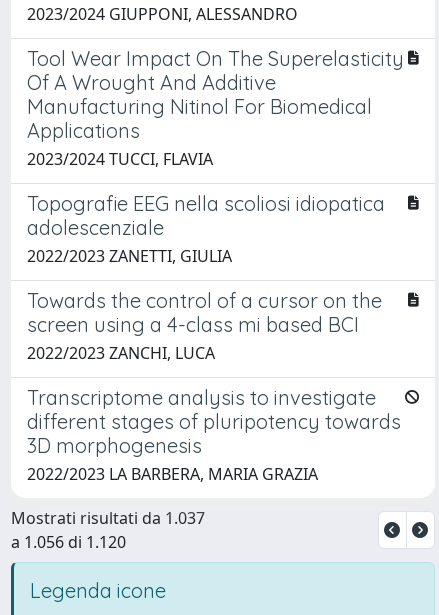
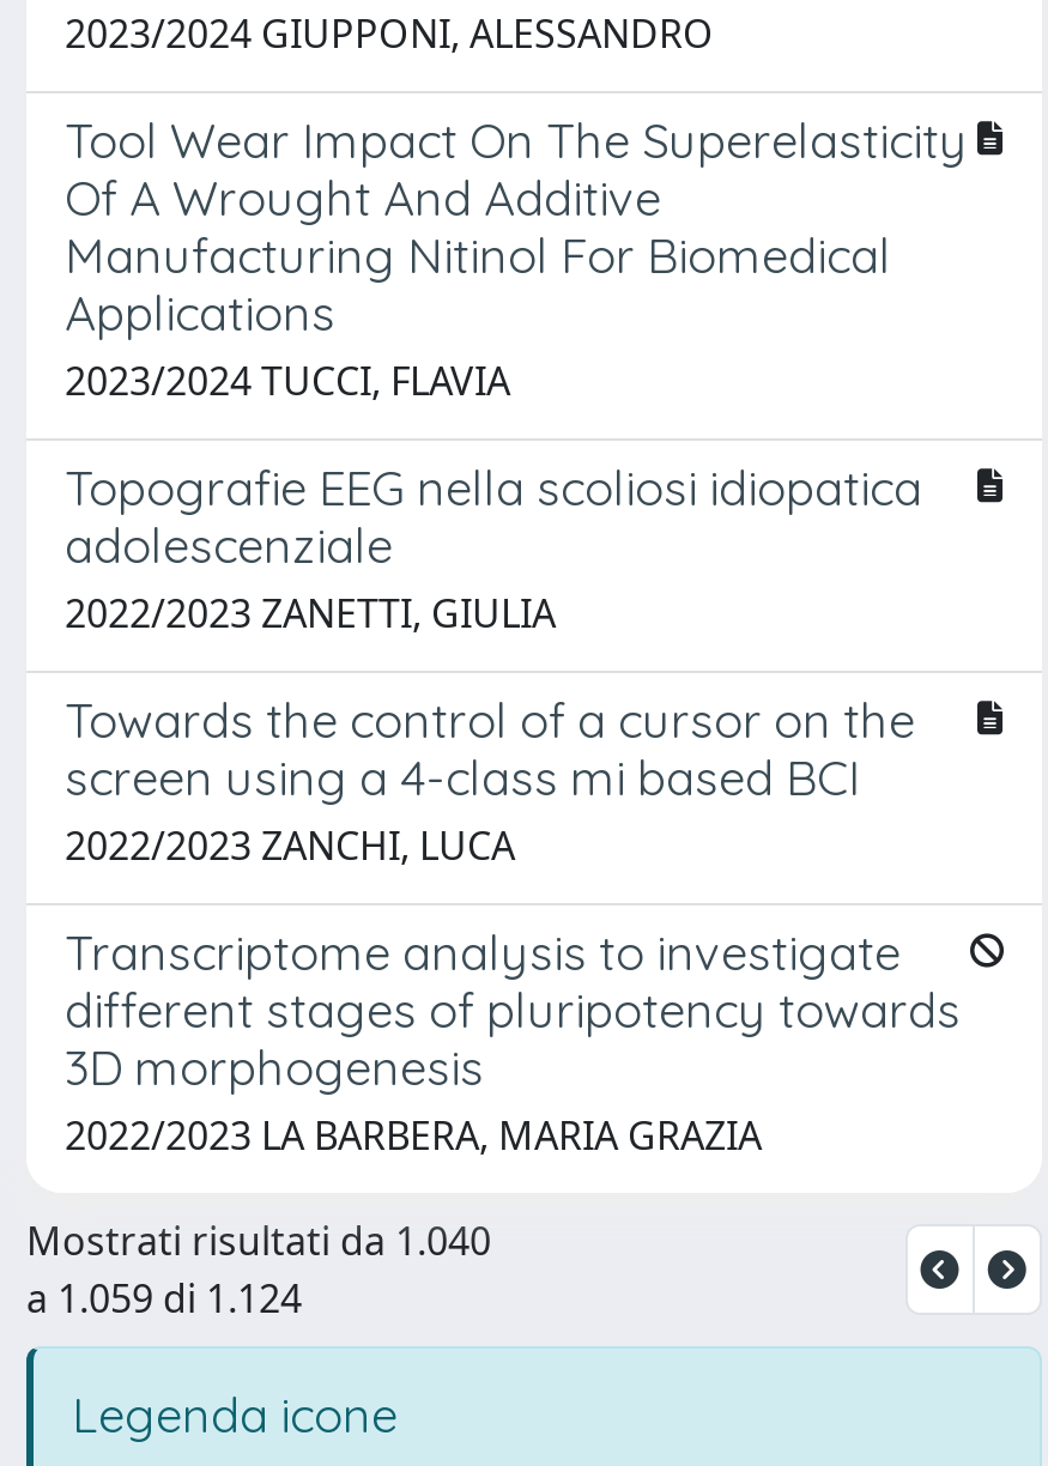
- Mostrati risultati da 1.037
+ Mostrati risultati da 1.040

- a 1.056 di 1.120
+ a 1.059 di 1.124
